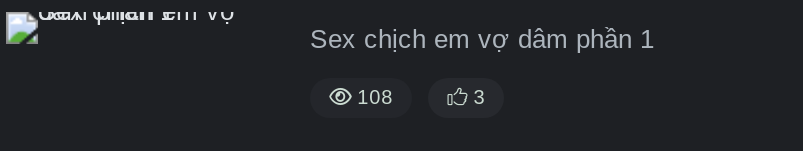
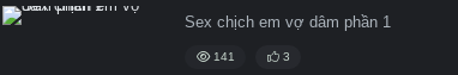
- 108
+ 141
